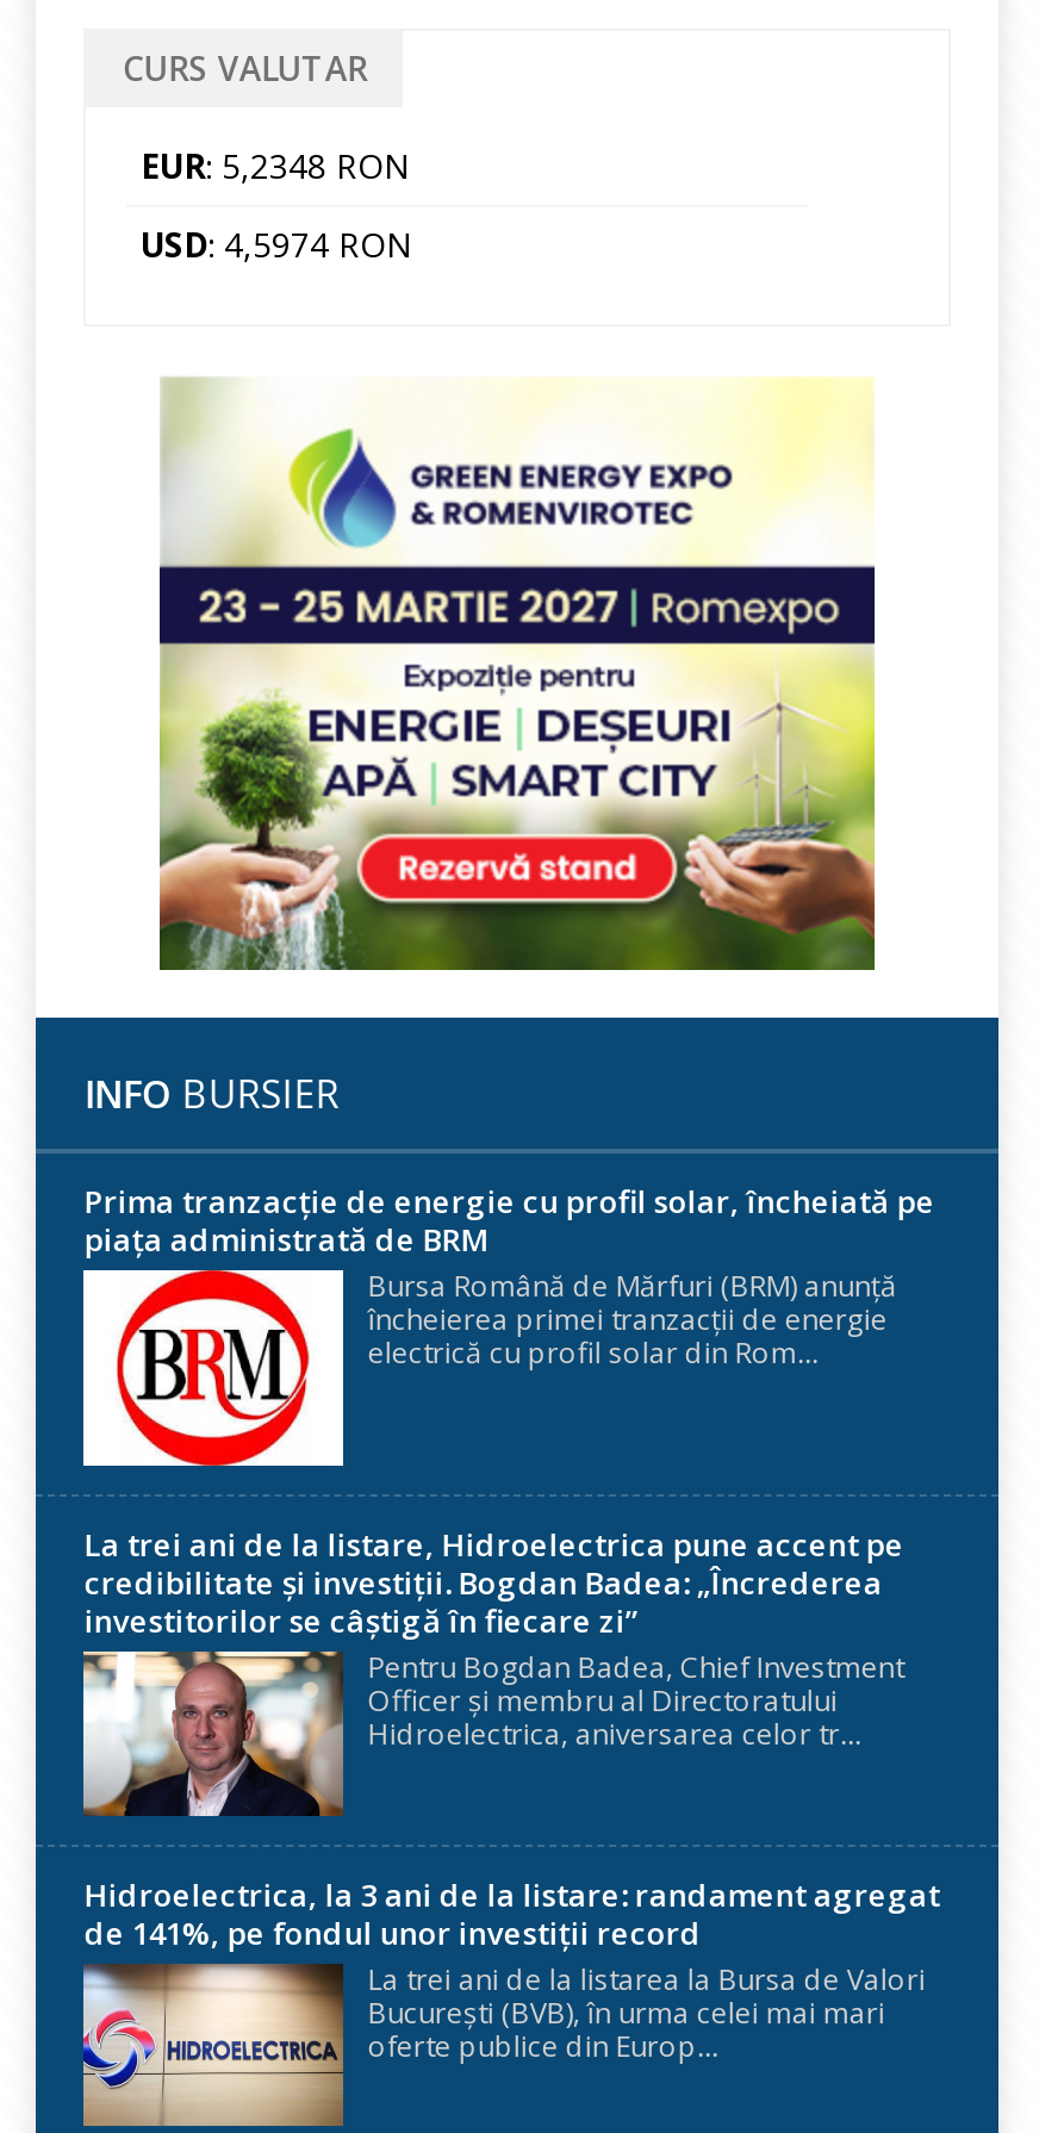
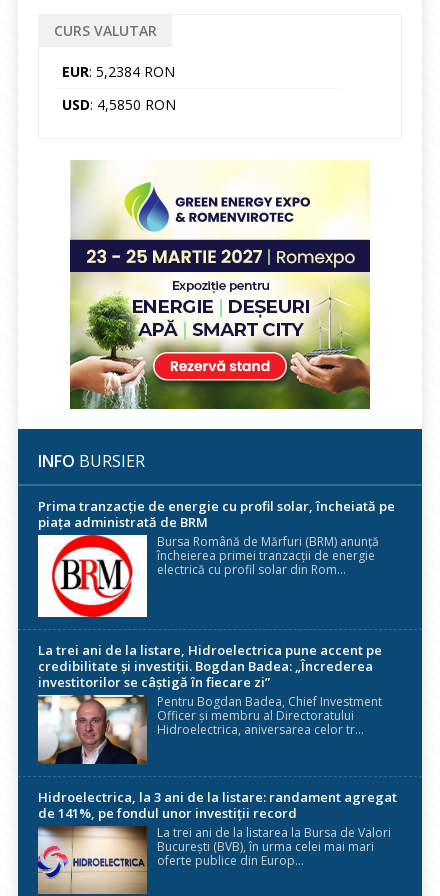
- EUR: 5,2348 RON
+ EUR: 5,2384 RON

- USD: 4,5974 RON
+ USD: 4,5850 RON
